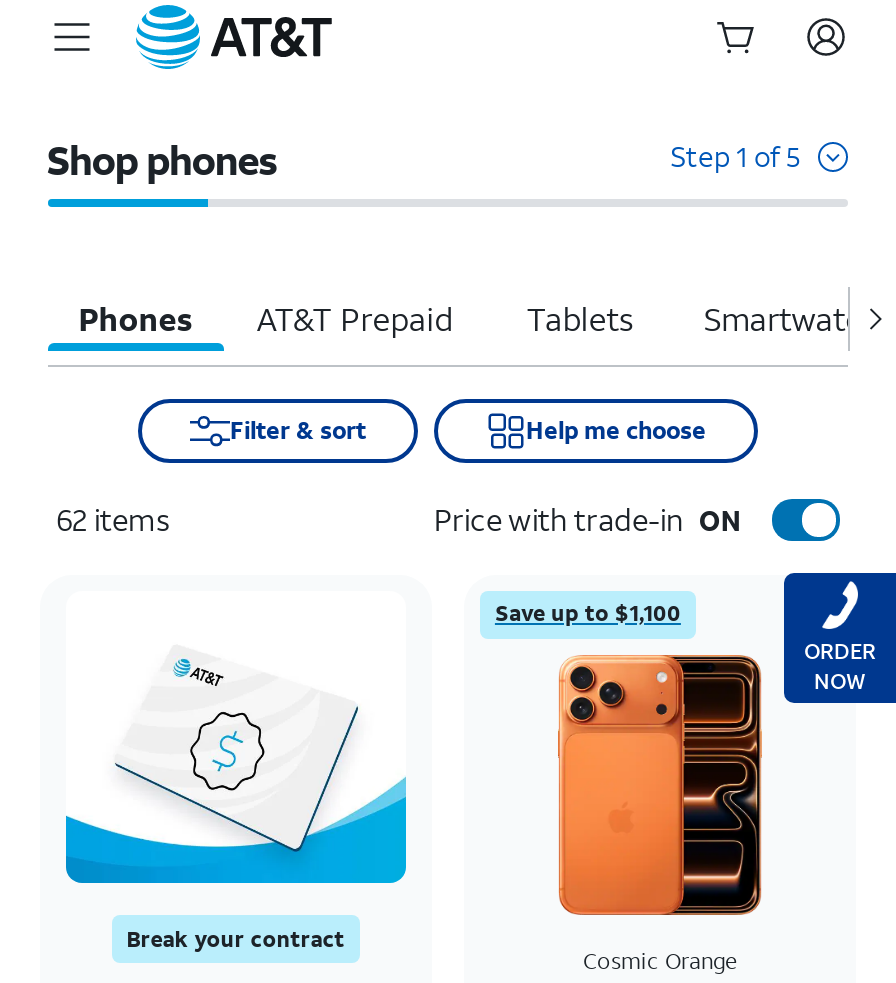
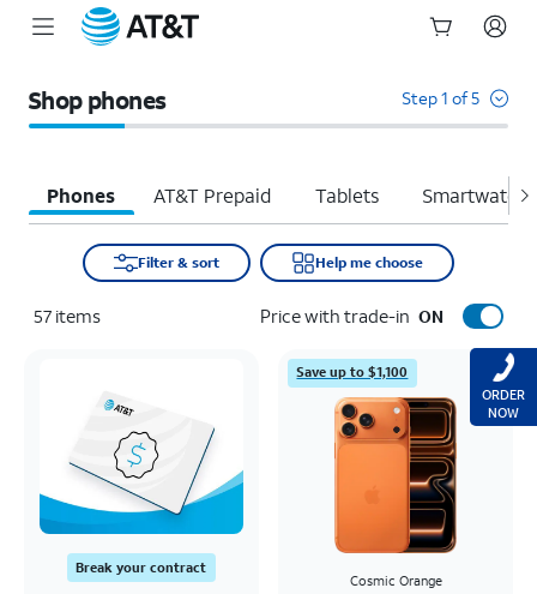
- 62 items
+ 57 items
